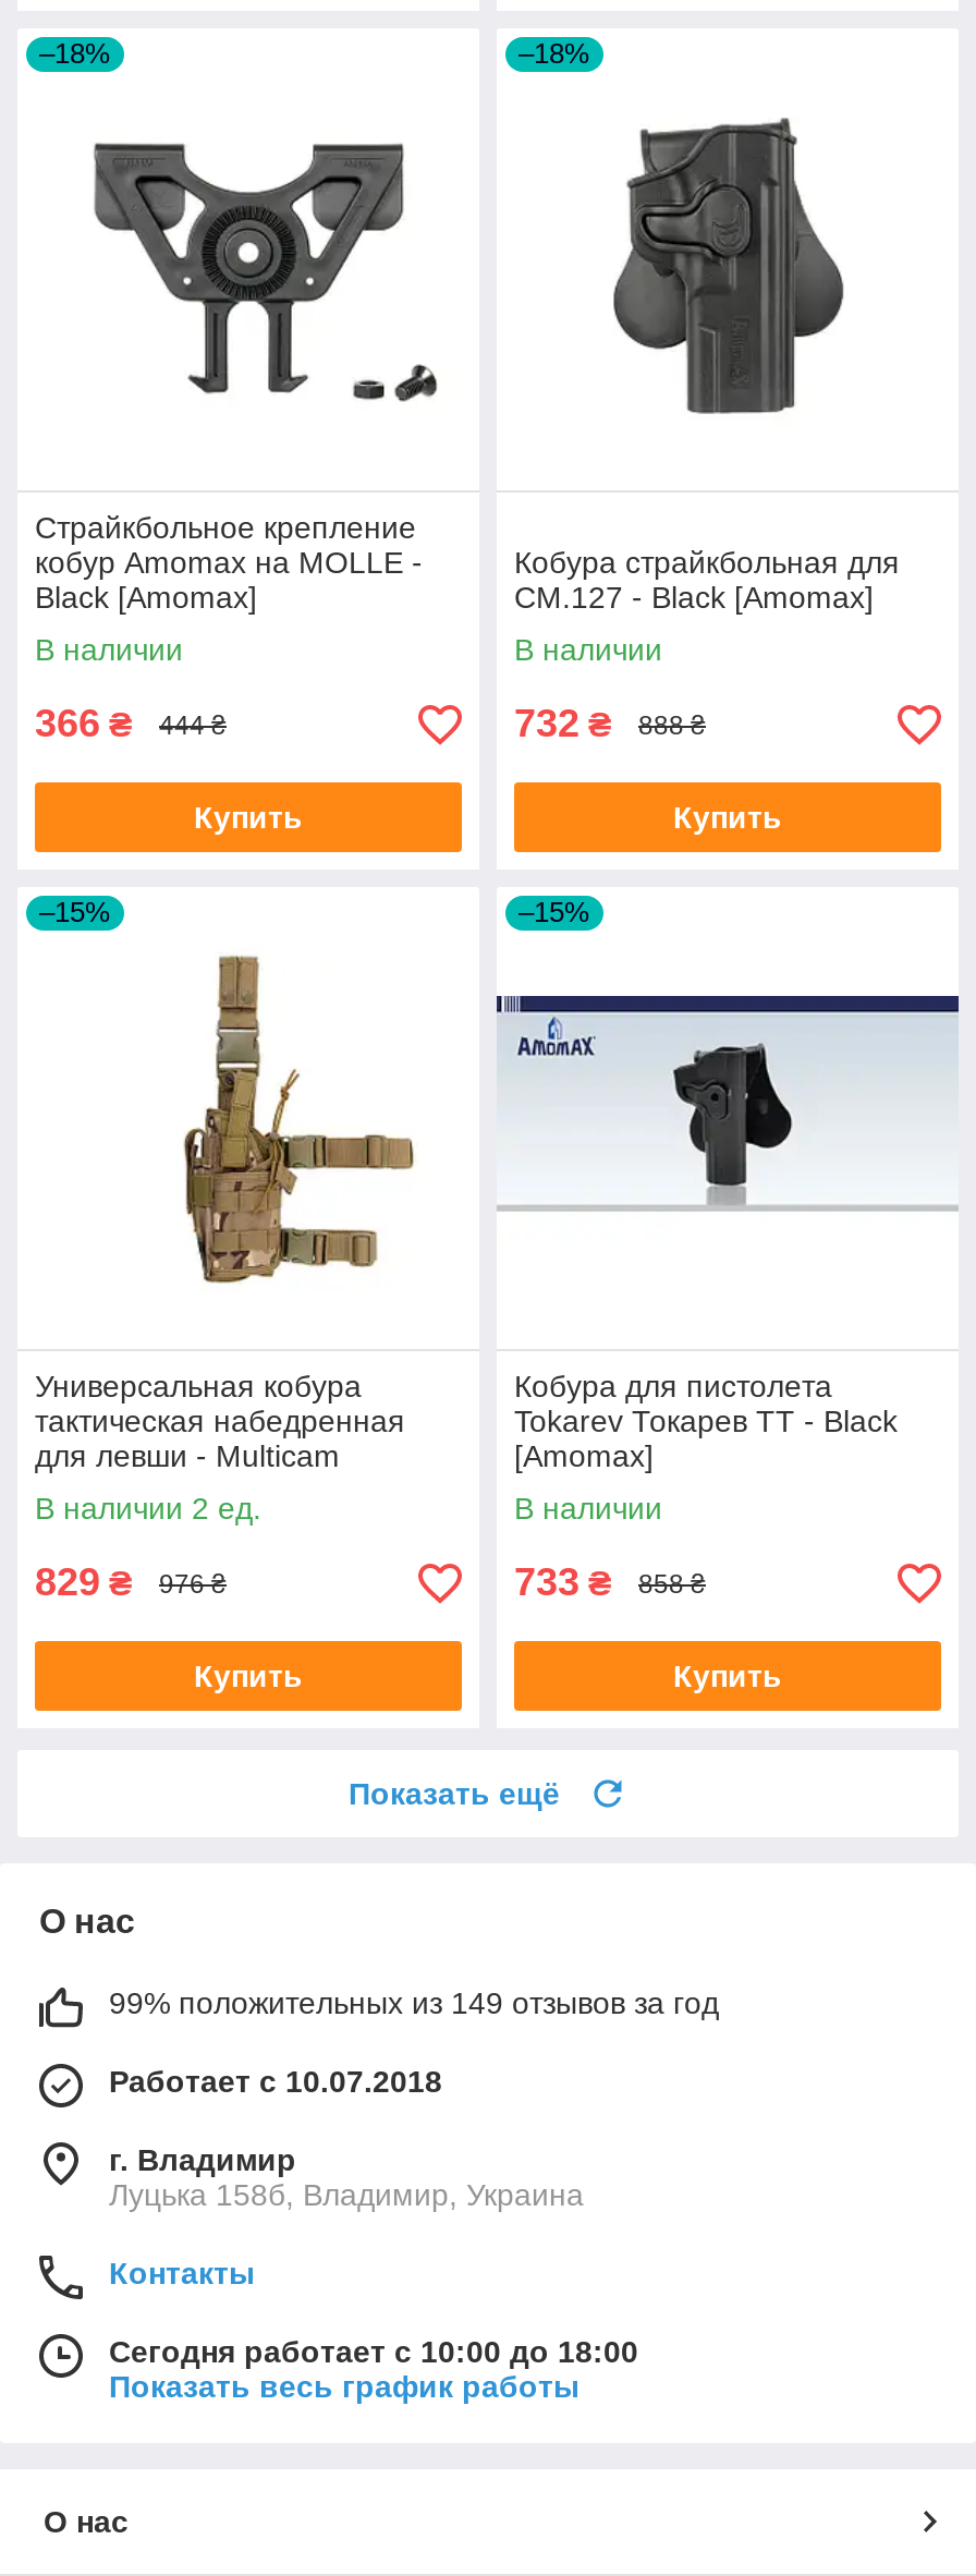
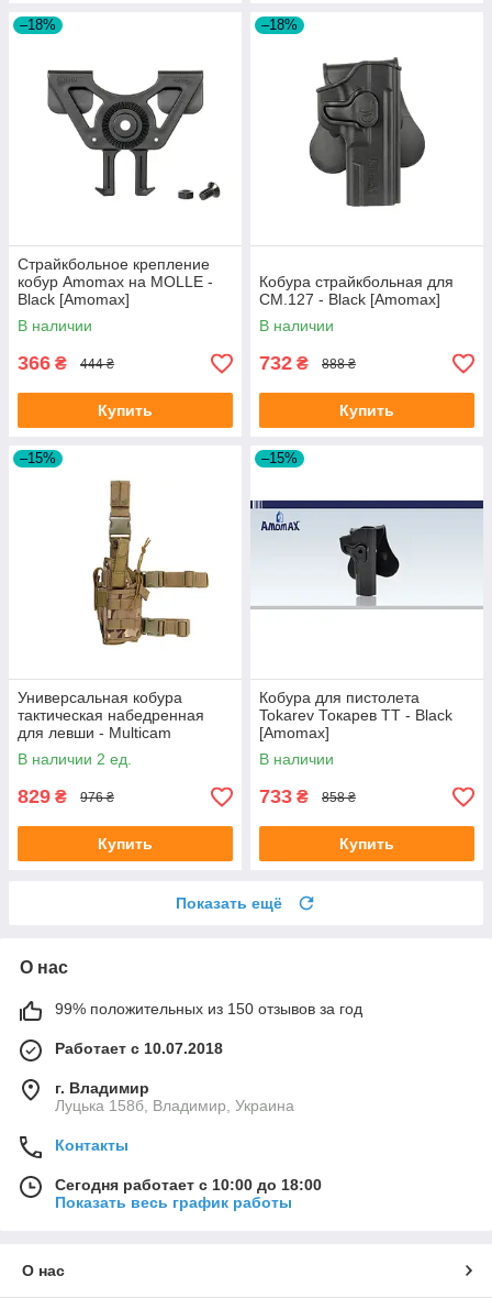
- 99% положительных из 149 отзывов за год
+ 99% положительных из 150 отзывов за год
